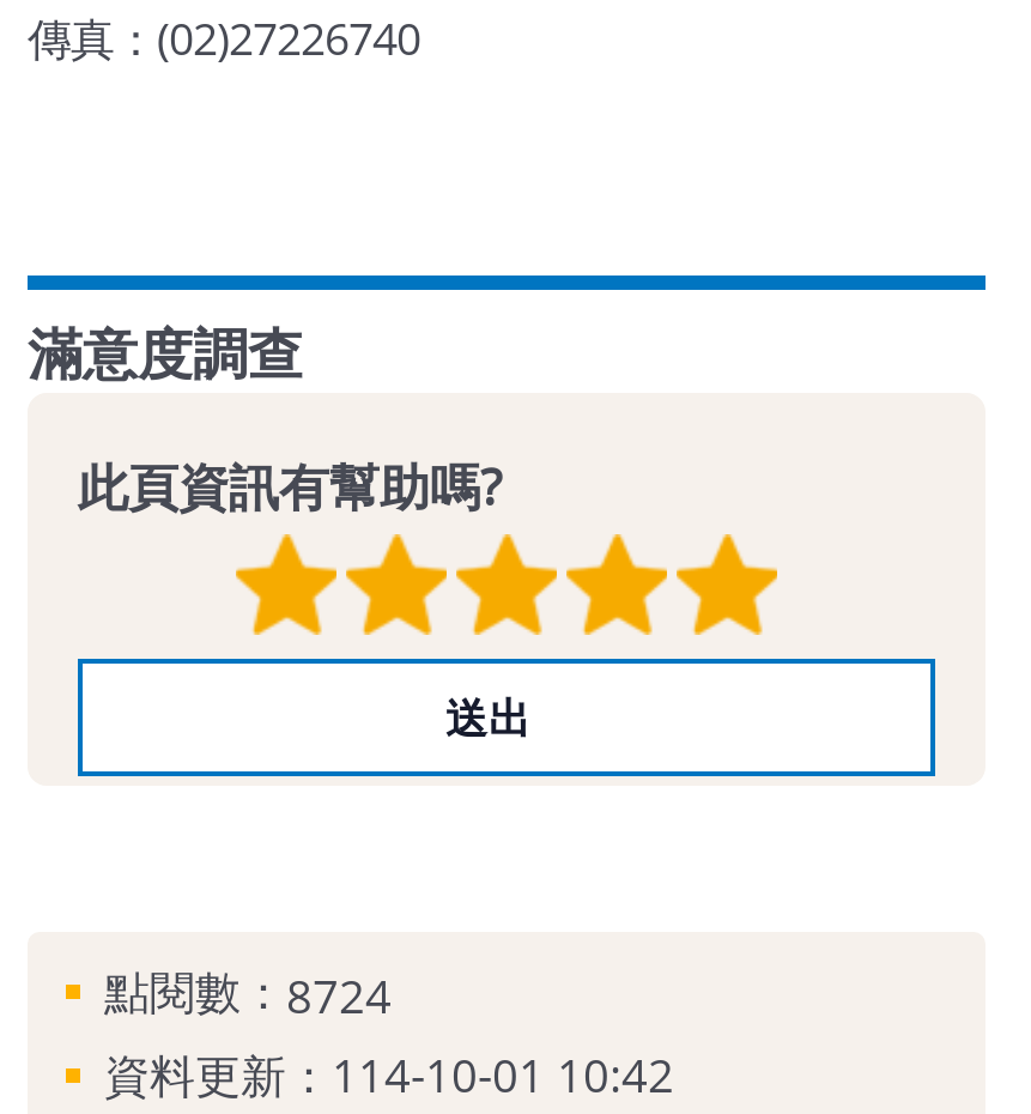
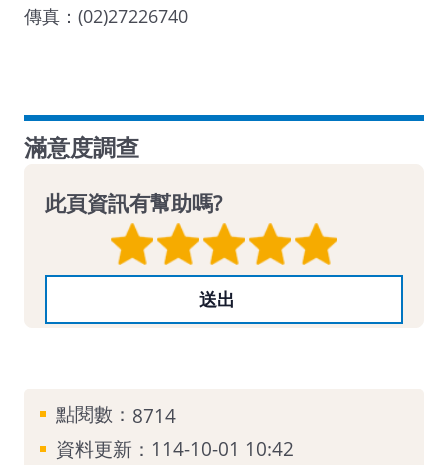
- 點閱數：8724
+ 點閱數：8714
